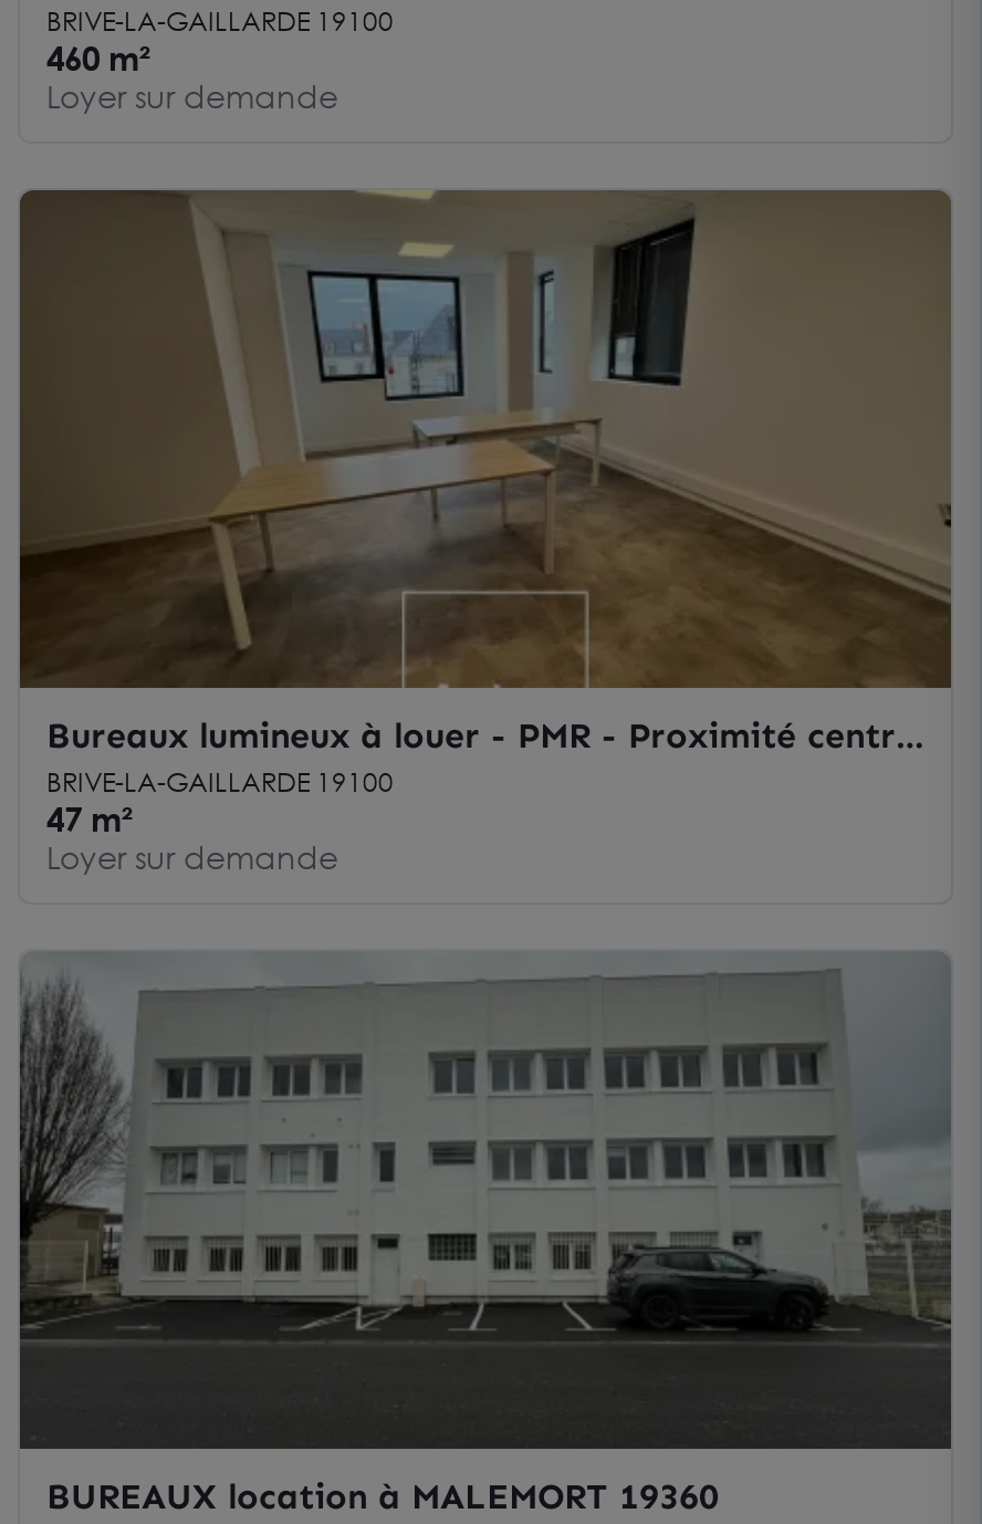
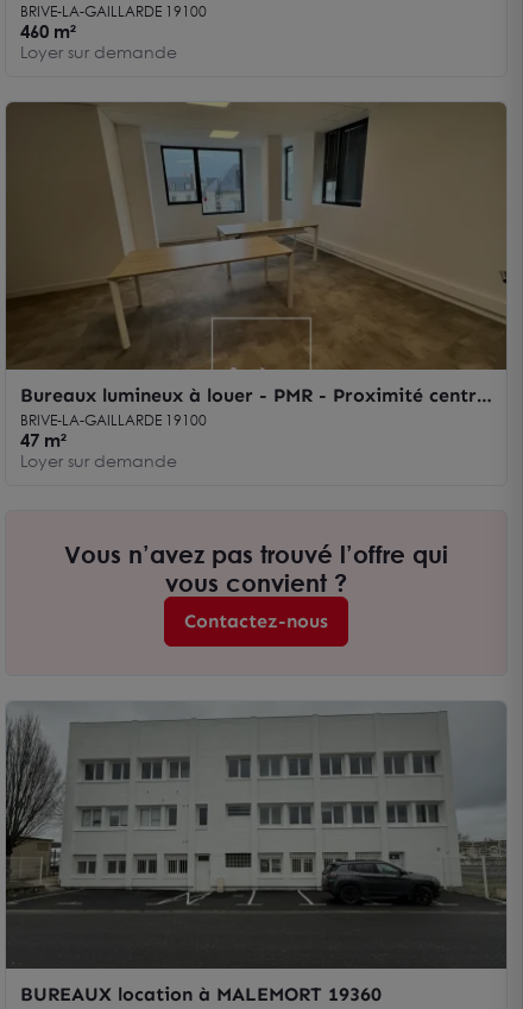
+ Vous n’avez pas trouvé l’offre qui
+ vous convient ?
+ Contactez-nous
